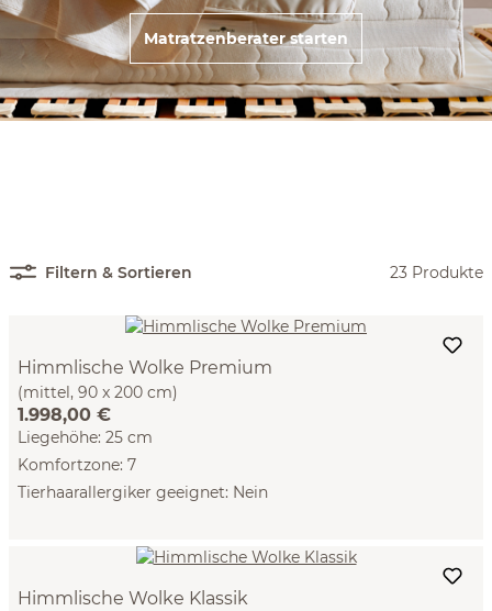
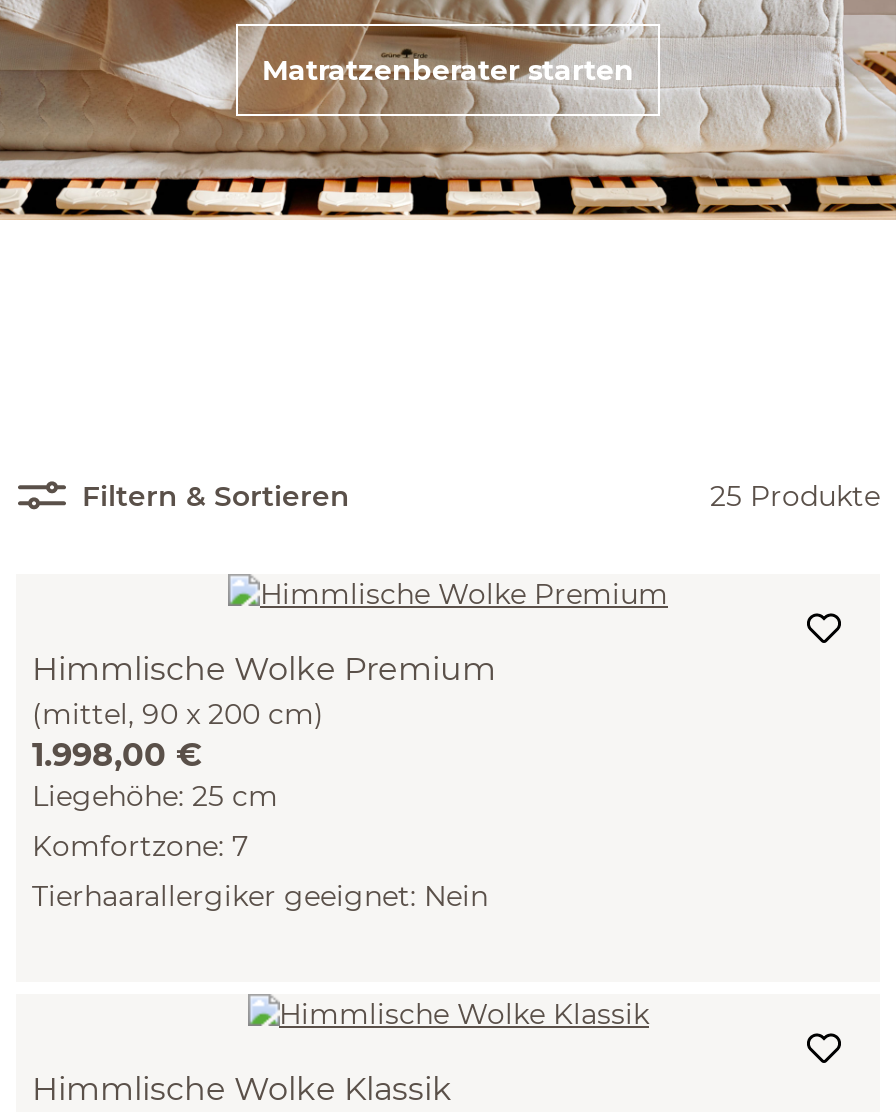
- 23 Produkte
+ 25 Produkte
